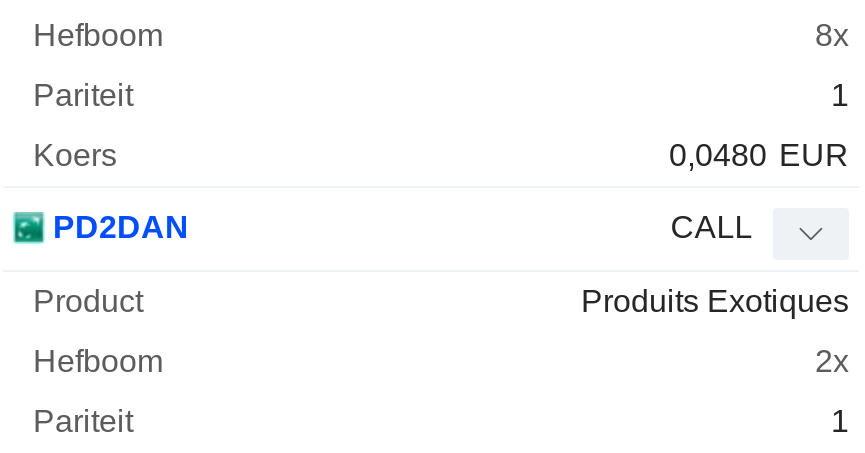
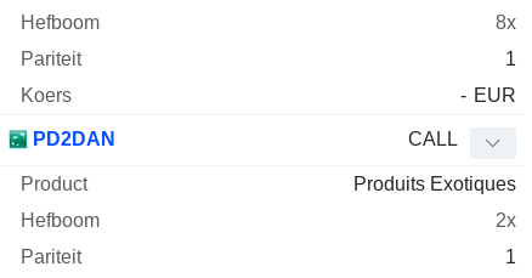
- 0,0480 EUR
+ - EUR
